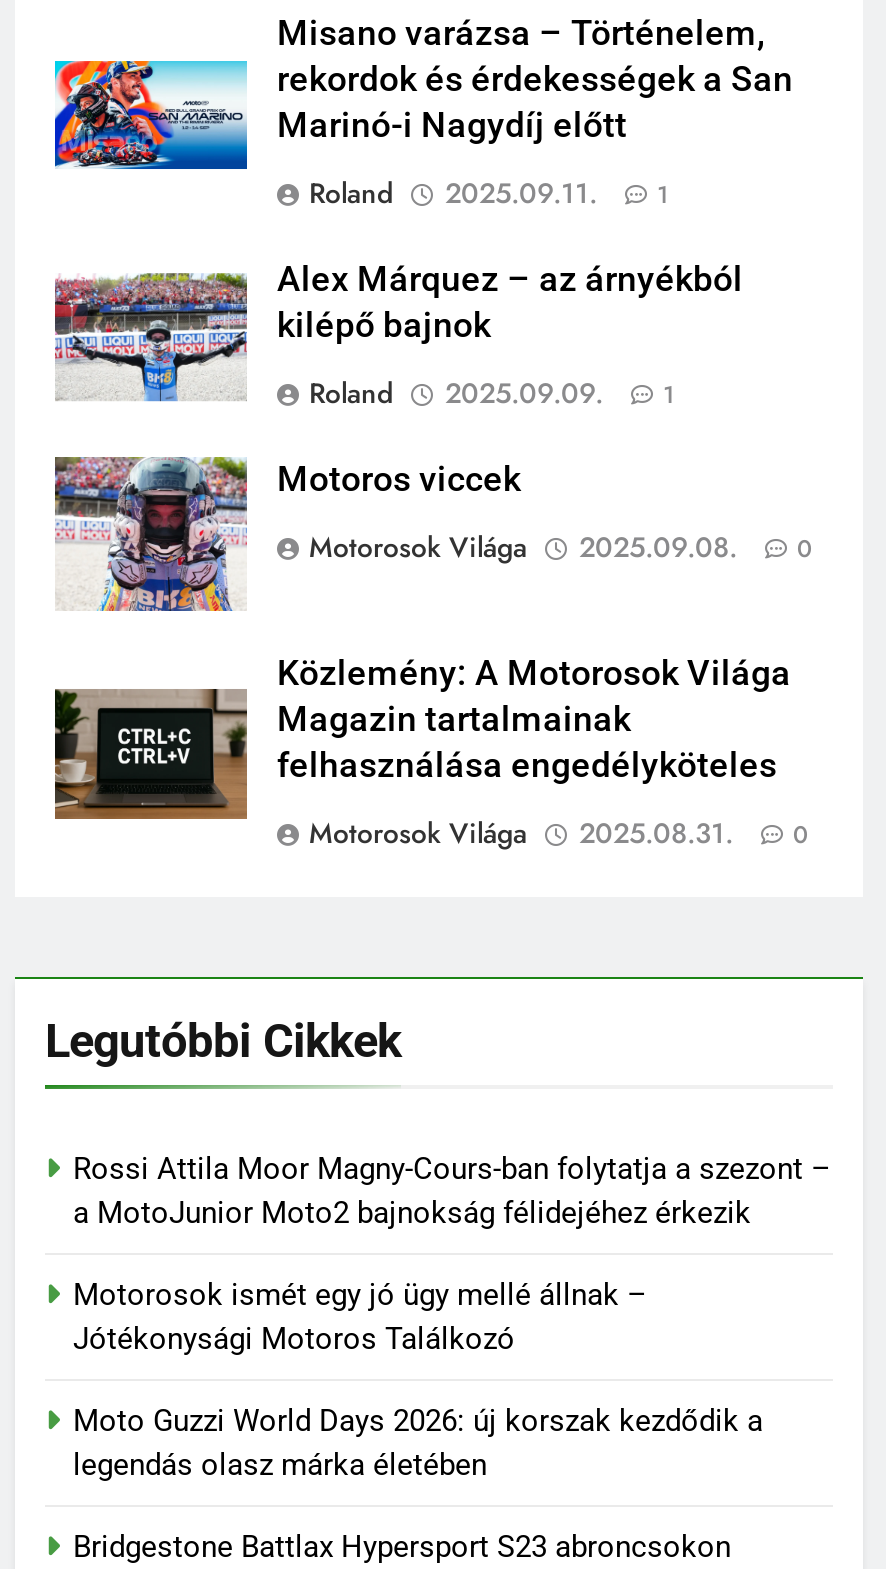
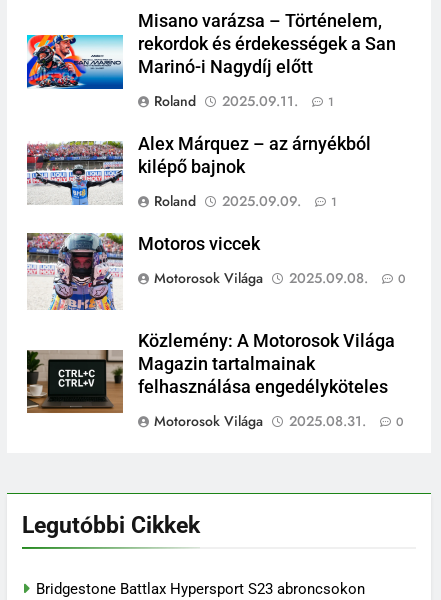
- Rossi Attila Moor Magny-Cours-ban folytatja a szezont –
- a MotoJunior Moto2 bajnokság félidejéhez érkezik
- Motorosok ismét egy jó ügy mellé állnak –
- Jótékonysági Motoros Találkozó
- Moto Guzzi World Days 2026: új korszak kezdődik a
- legendás olasz márka életében
